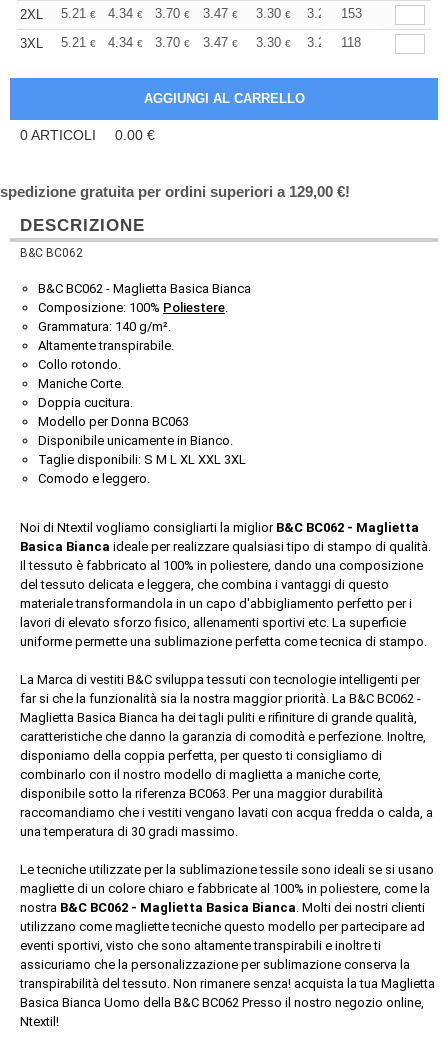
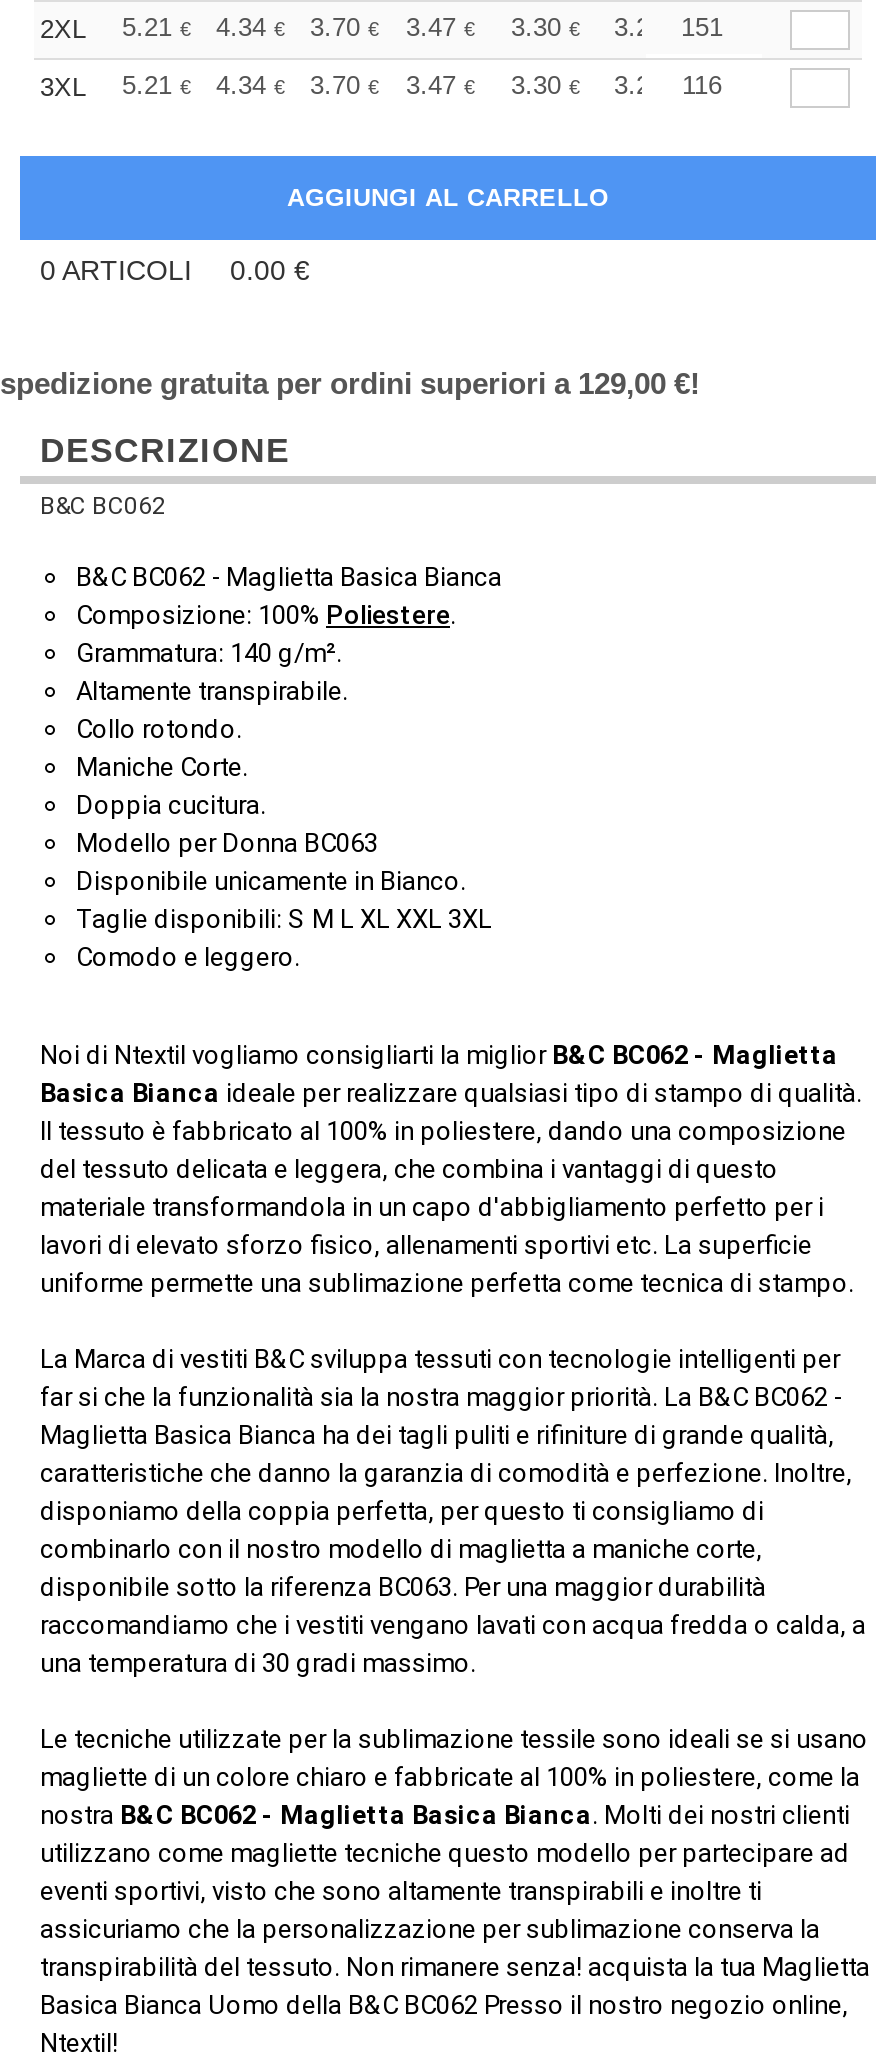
- 153
+ 151

- 118
+ 116
